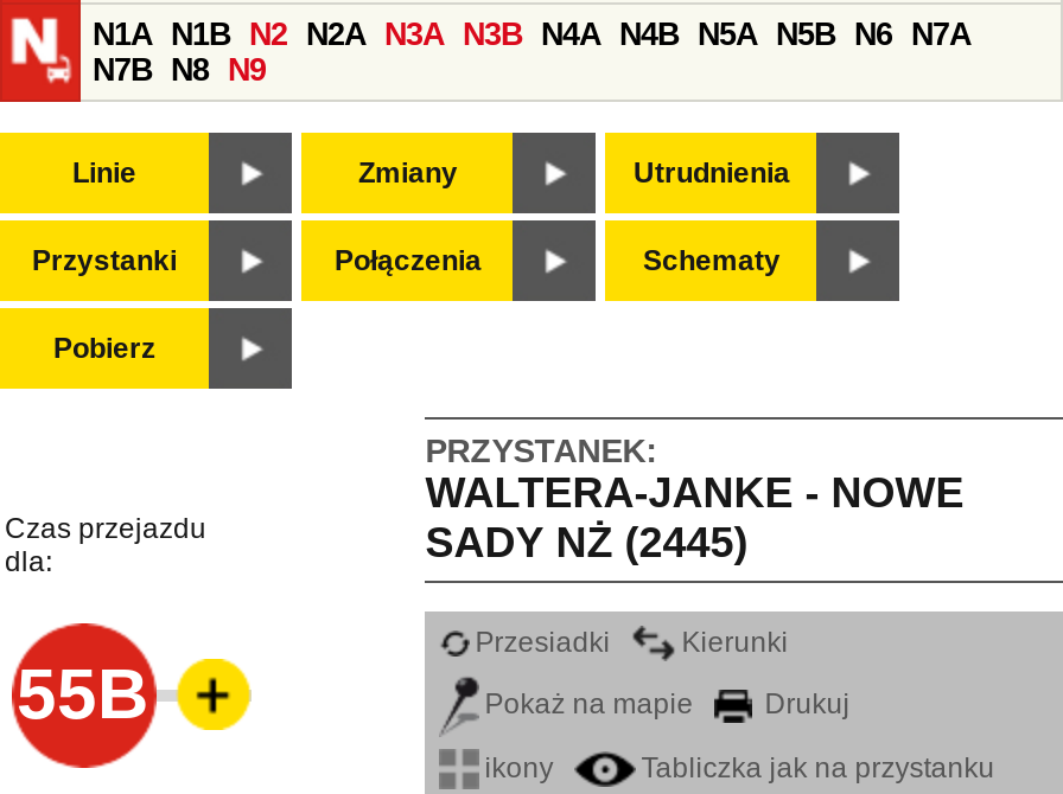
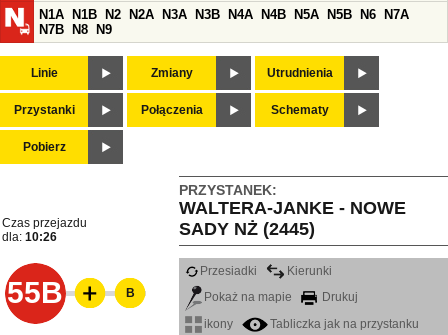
- dla:
+ dla: 10:26

+ B
